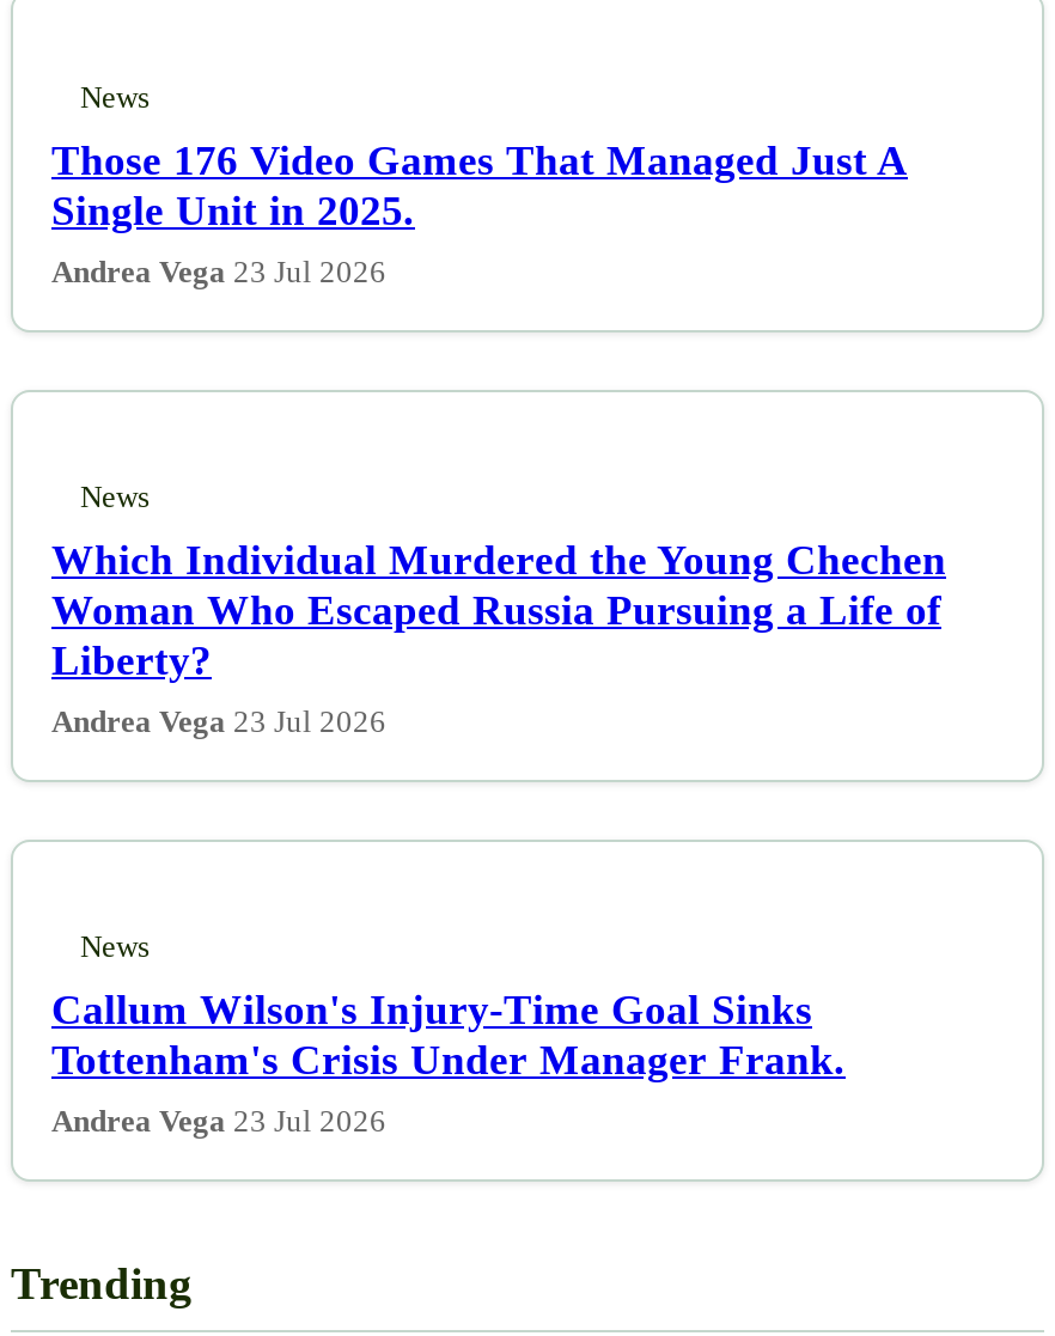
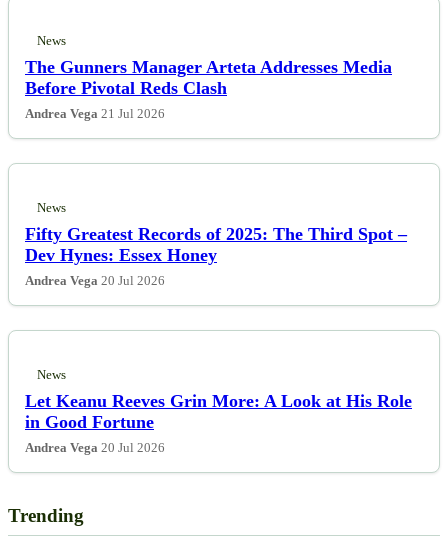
- Those 176 Video Games That Managed Just A
- Single Unit in 2025.
- Andrea Vega 23 Jul 2026
+ The Gunners Manager Arteta Addresses Media
+ Before Pivotal Reds Clash
+ Andrea Vega 21 Jul 2026

- Which Individual Murdered the Young Chechen
- Woman Who Escaped Russia Pursuing a Life of
- Liberty?
- Andrea Vega 23 Jul 2026
+ Fifty Greatest Records of 2025: The Third Spot –
+ Dev Hynes: Essex Honey
+ Andrea Vega 20 Jul 2026

- Callum Wilson's Injury-Time Goal Sinks
- Tottenham's Crisis Under Manager Frank.
- Andrea Vega 23 Jul 2026
+ Let Keanu Reeves Grin More: A Look at His Role
+ in Good Fortune
+ Andrea Vega 20 Jul 2026
